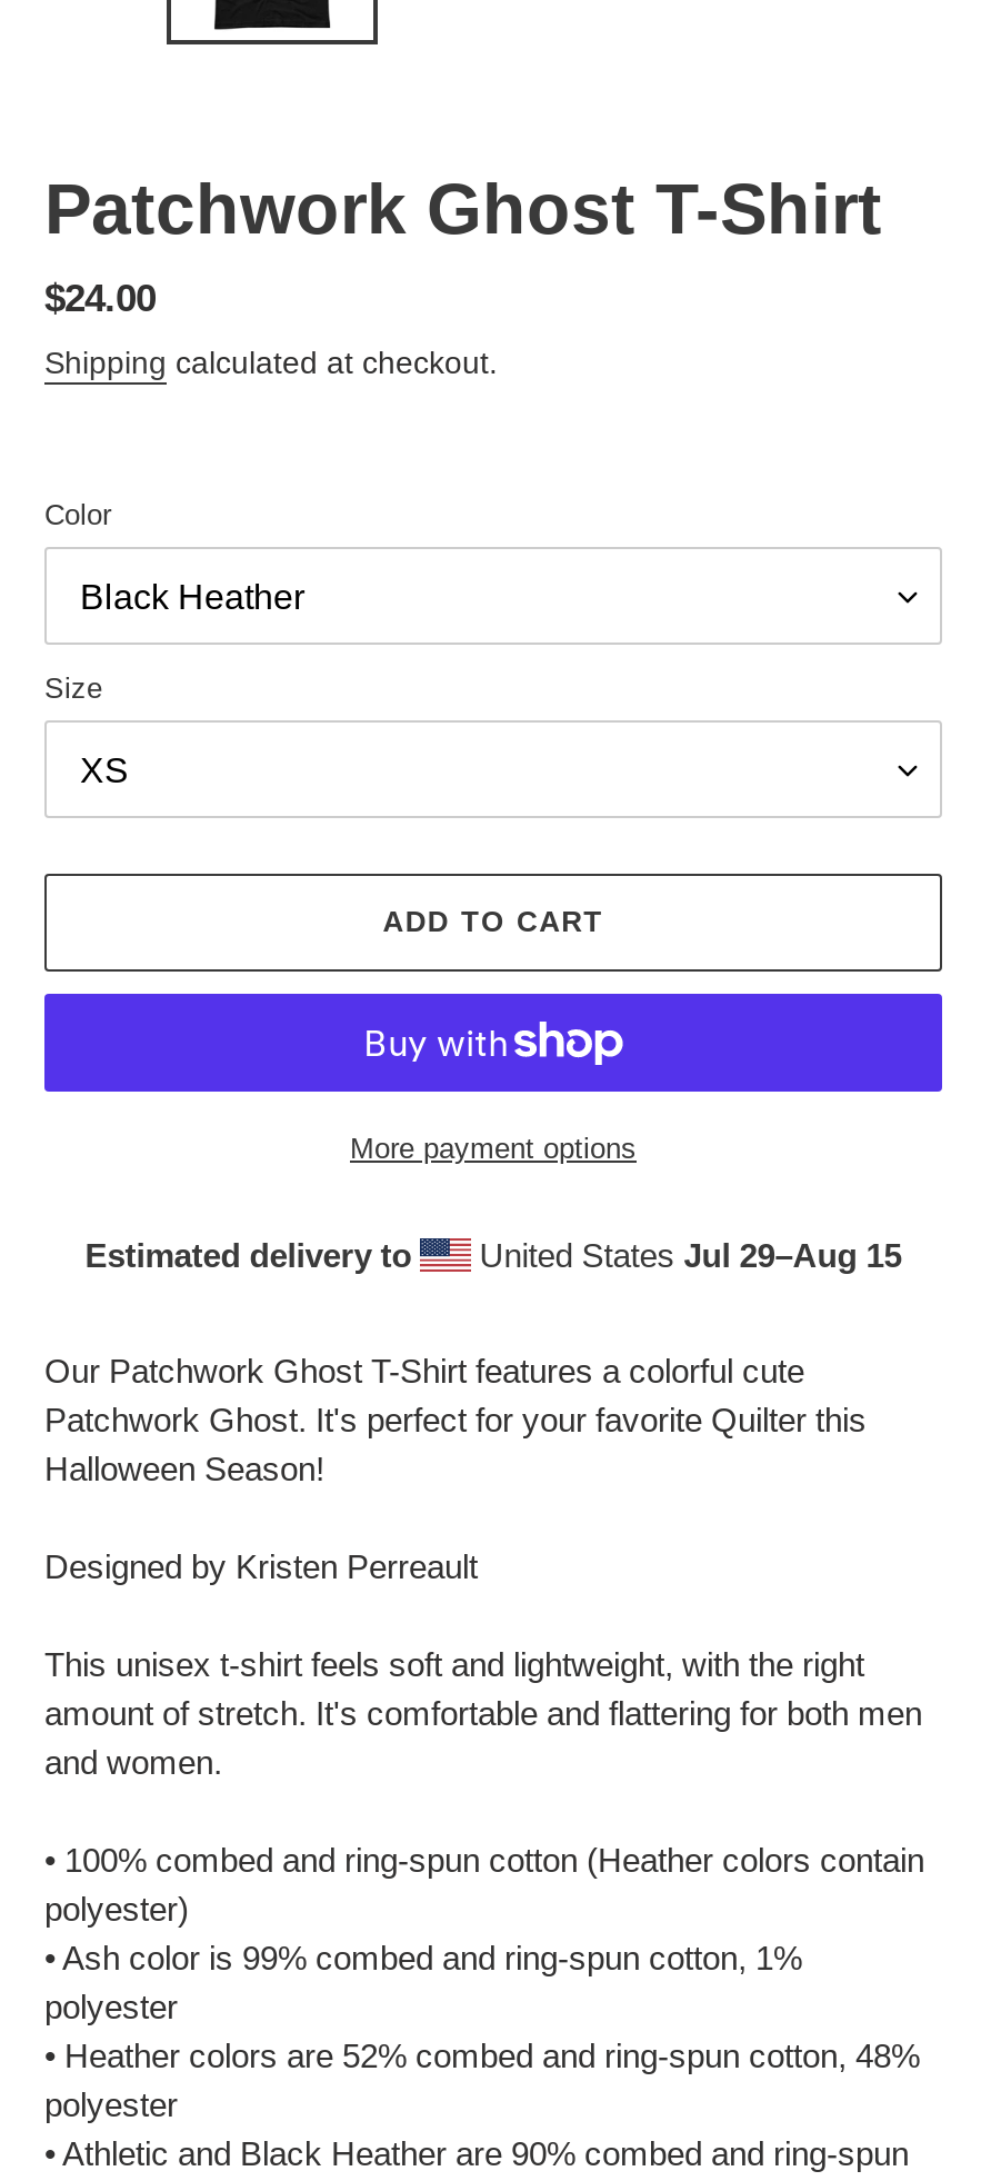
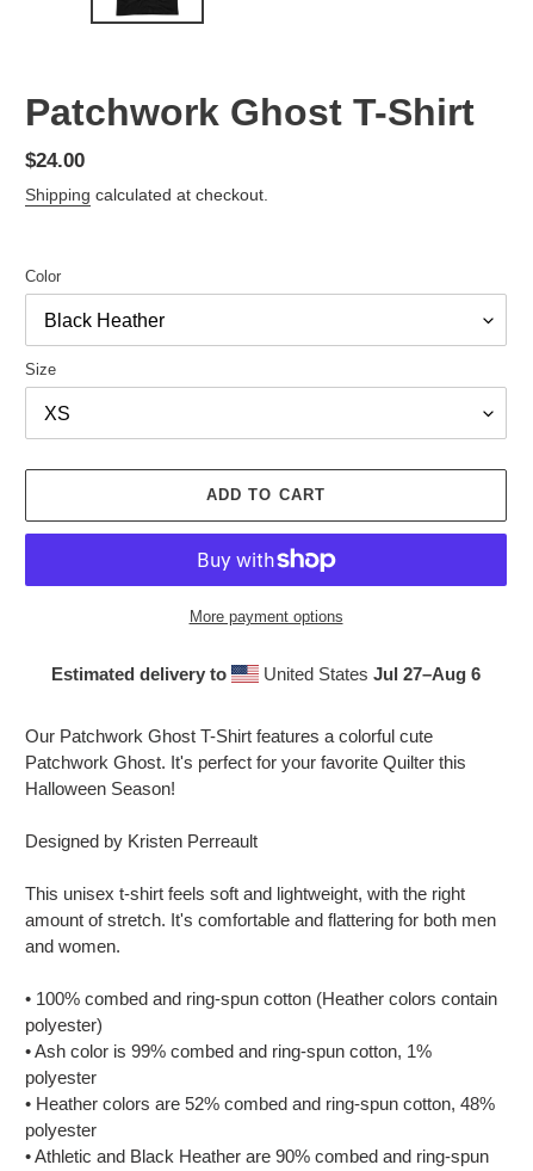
- United States Jul 29–Aug 15
+ United States Jul 27–Aug 6
